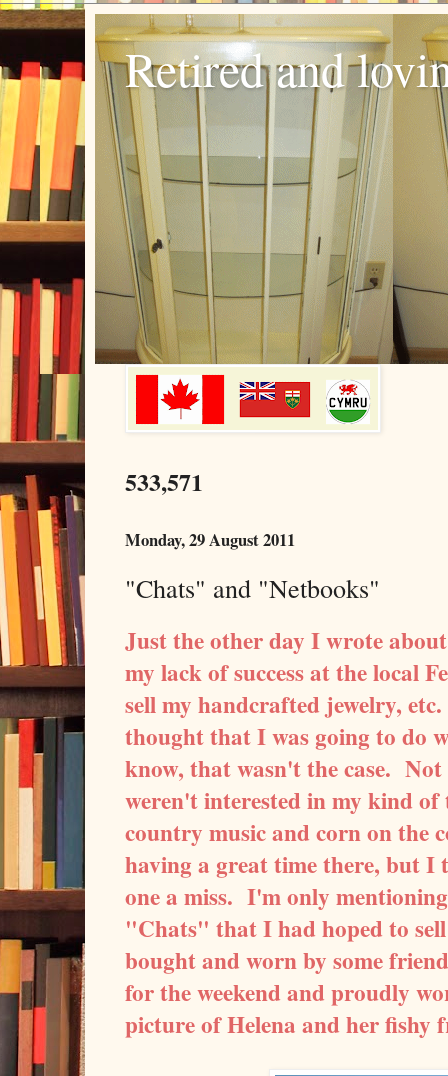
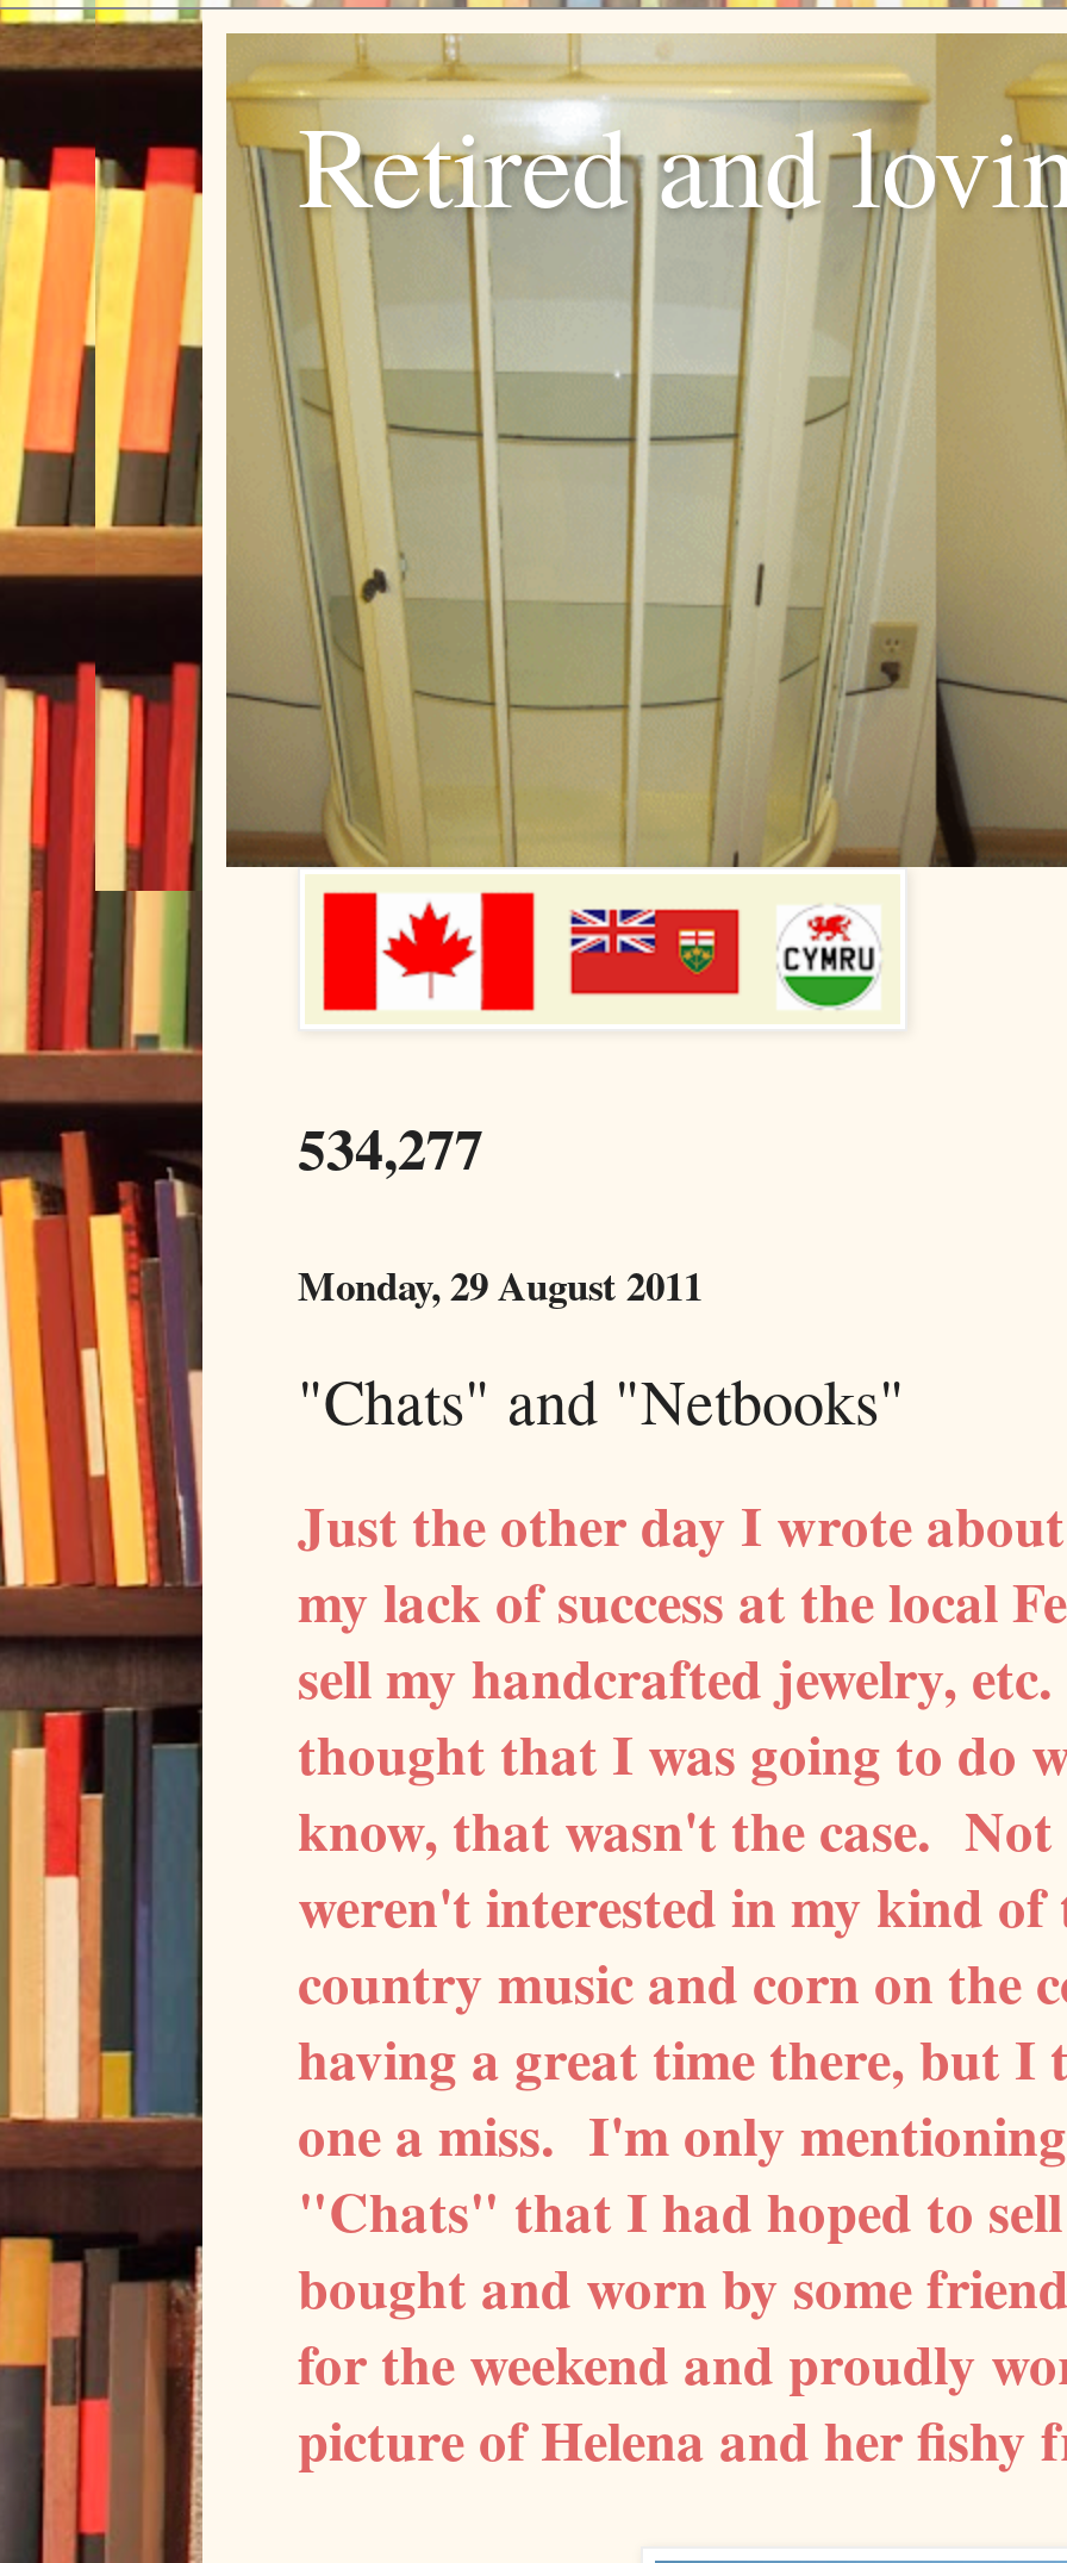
- 533,571
+ 534,277
